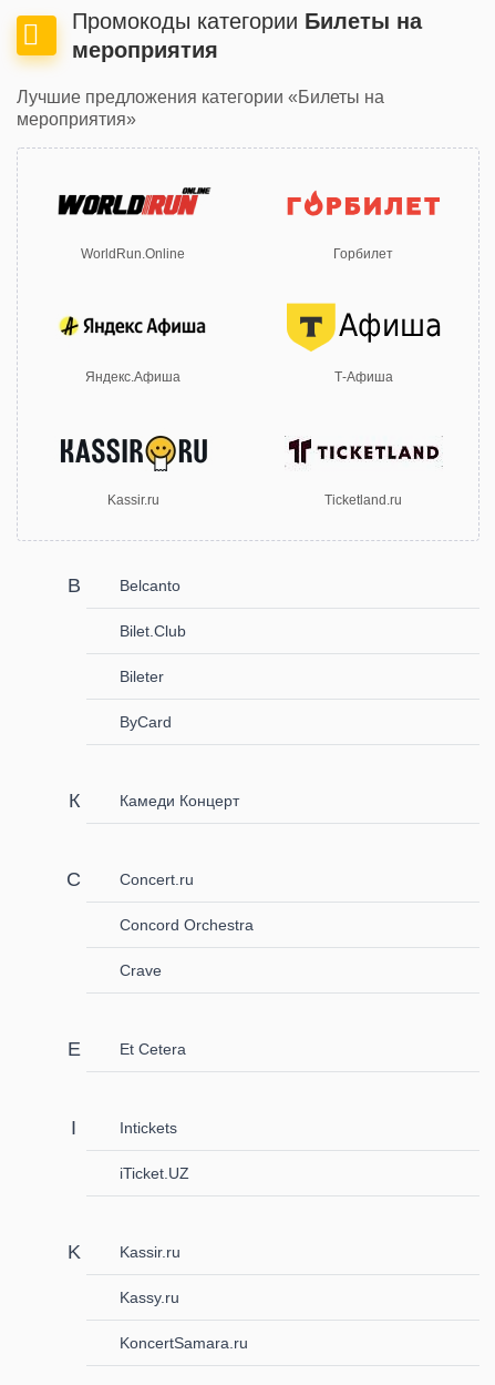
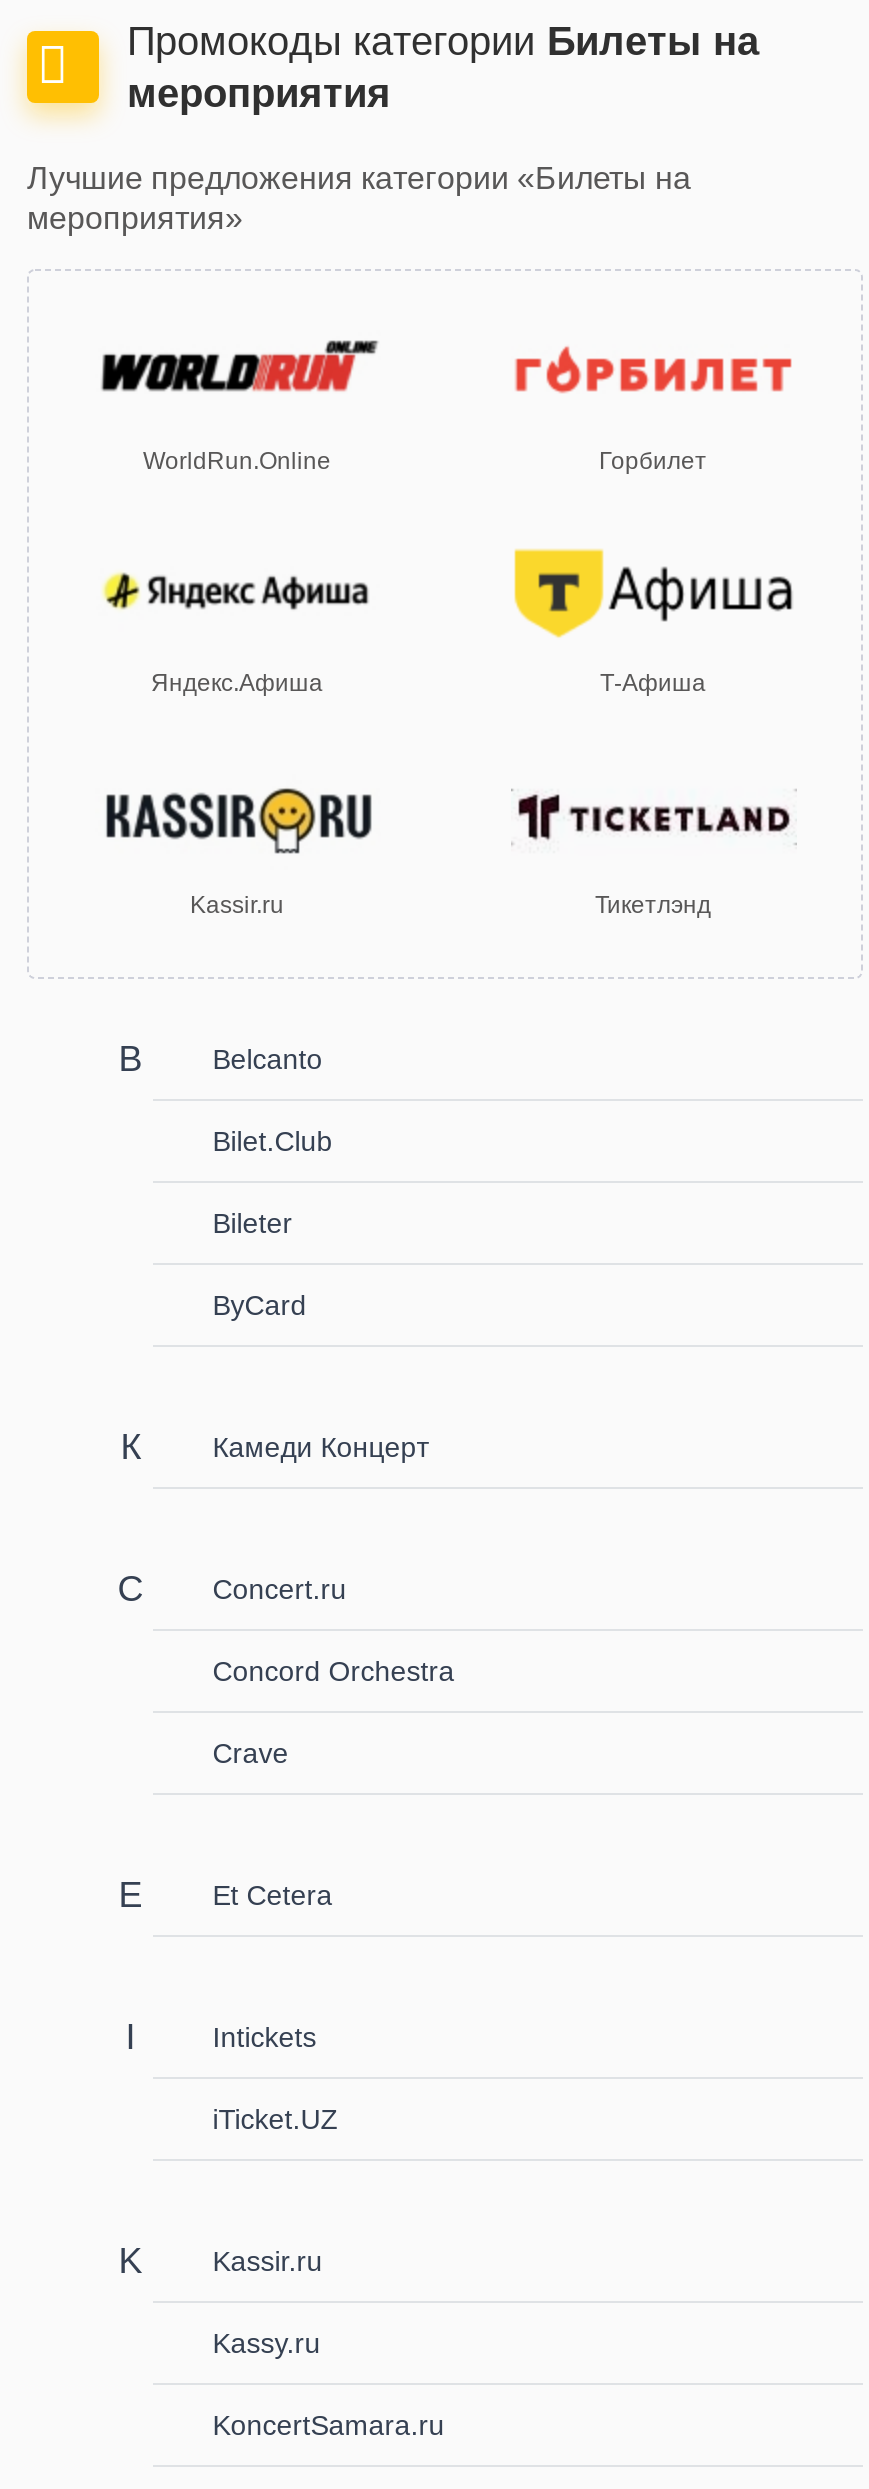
- Ticketland.ru
+ Тикетлэнд
